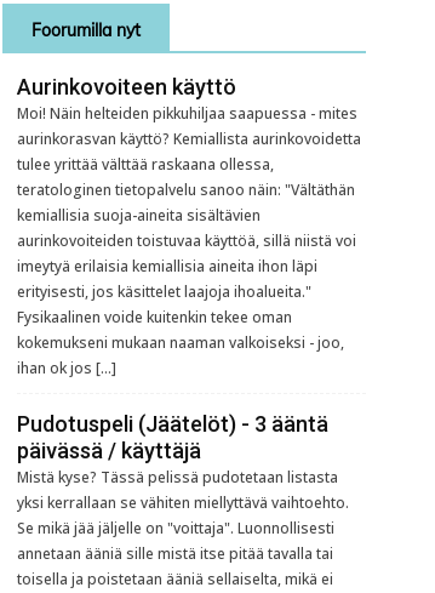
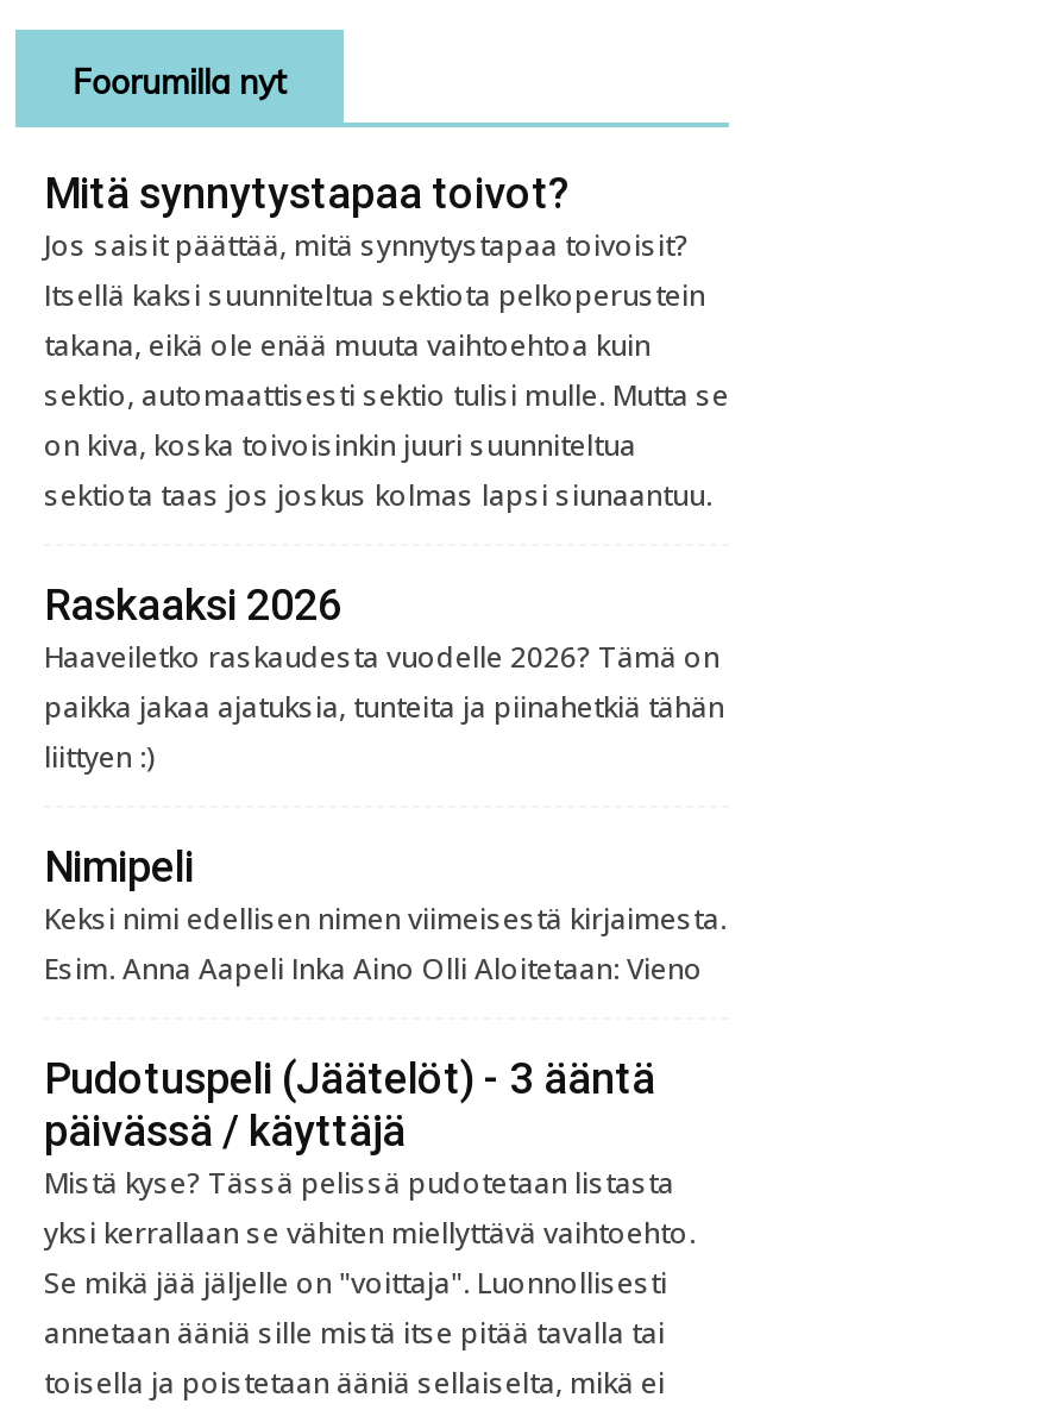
- Aurinkovoiteen käyttö
- Moi! Näin helteiden pikkuhiljaa saapuessa - mites
- aurinkorasvan käyttö? Kemiallista aurinkovoidetta
- tulee yrittää välttää raskaana ollessa,
- teratologinen tietopalvelu sanoo näin: "Vältäthän
- kemiallisia suoja-aineita sisältävien
- aurinkovoiteiden toistuvaa käyttöä, sillä niistä voi
- imeytyä erilaisia kemiallisia aineita ihon läpi
- erityisesti, jos käsittelet laajoja ihoalueita."
- Fysikaalinen voide kuitenkin tekee oman
- kokemukseni mukaan naaman valkoiseksi - joo,
- ihan ok jos […]
+ Mitä synnytystapaa toivot?
+ Jos saisit päättää, mitä synnytystapaa toivoisit?
+ Itsellä kaksi suunniteltua sektiota pelkoperustein
+ takana, eikä ole enää muuta vaihtoehtoa kuin
+ sektio, automaattisesti sektio tulisi mulle. Mutta se
+ on kiva, koska toivoisinkin juuri suunniteltua
+ sektiota taas jos joskus kolmas lapsi siunaantuu.
+ Raskaaksi 2026
+ Haaveiletko raskaudesta vuodelle 2026? Tämä on
+ paikka jakaa ajatuksia, tunteita ja piinahetkiä tähän
+ liittyen :)
+ Nimipeli
+ Keksi nimi edellisen nimen viimeisestä kirjaimesta.
+ Esim. Anna Aapeli Inka Aino Olli Aloitetaan: Vieno
